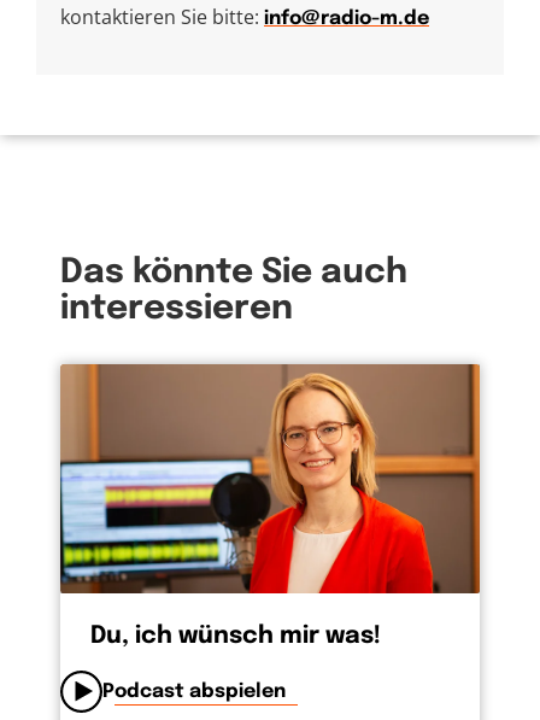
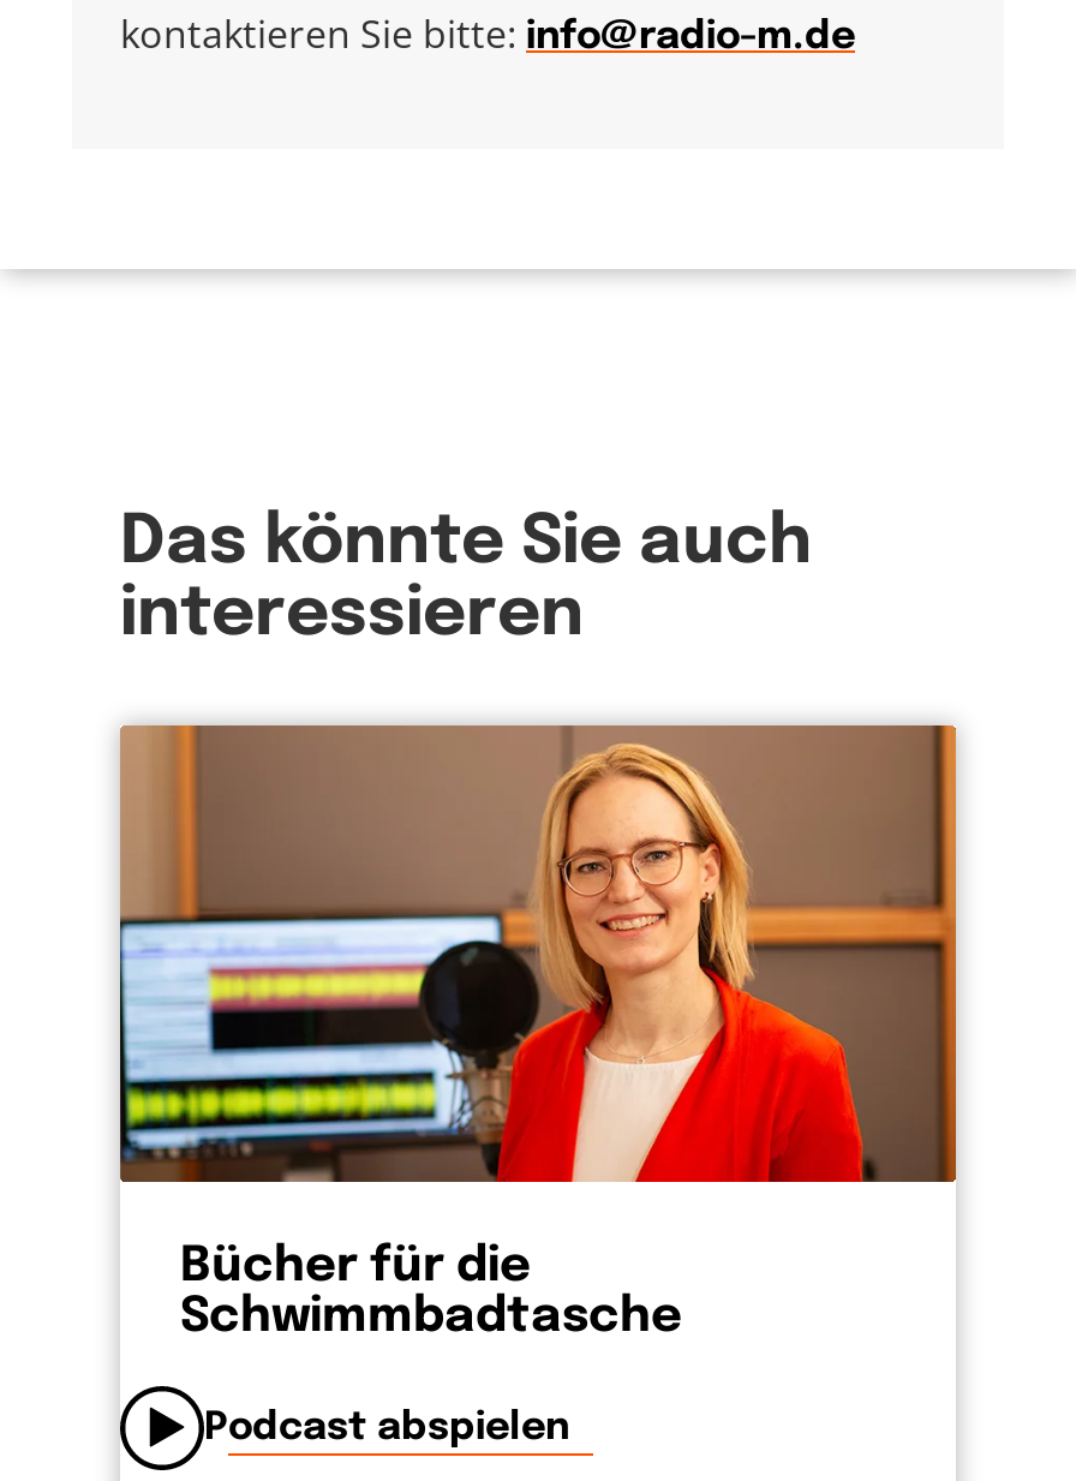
- Du, ich wünsch mir was!
+ Bücher für die
+ Schwimmbadtasche
